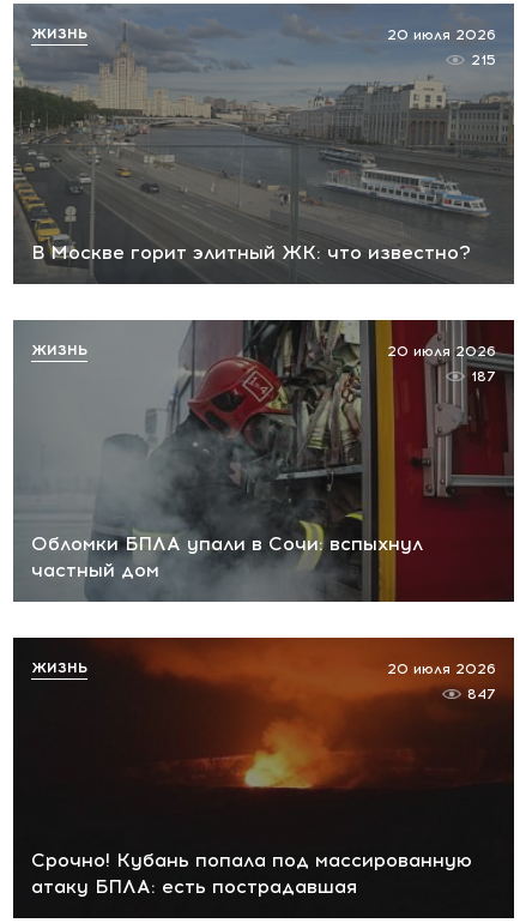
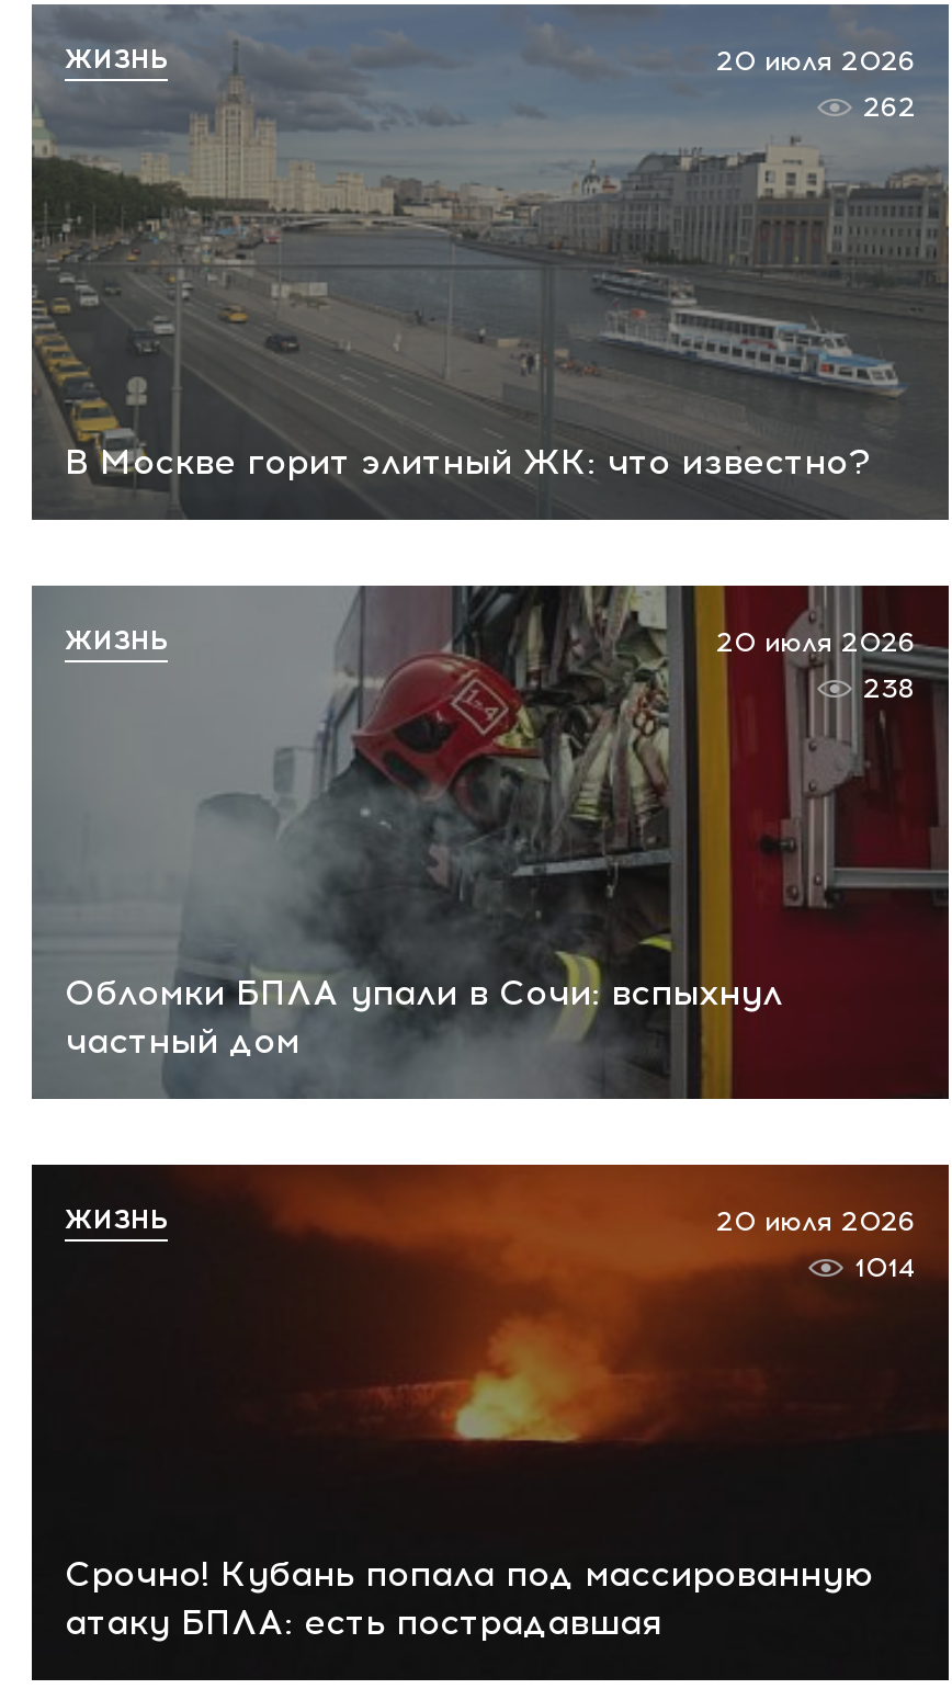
- 215
+ 262

- 187
+ 238

- 847
+ 1014
